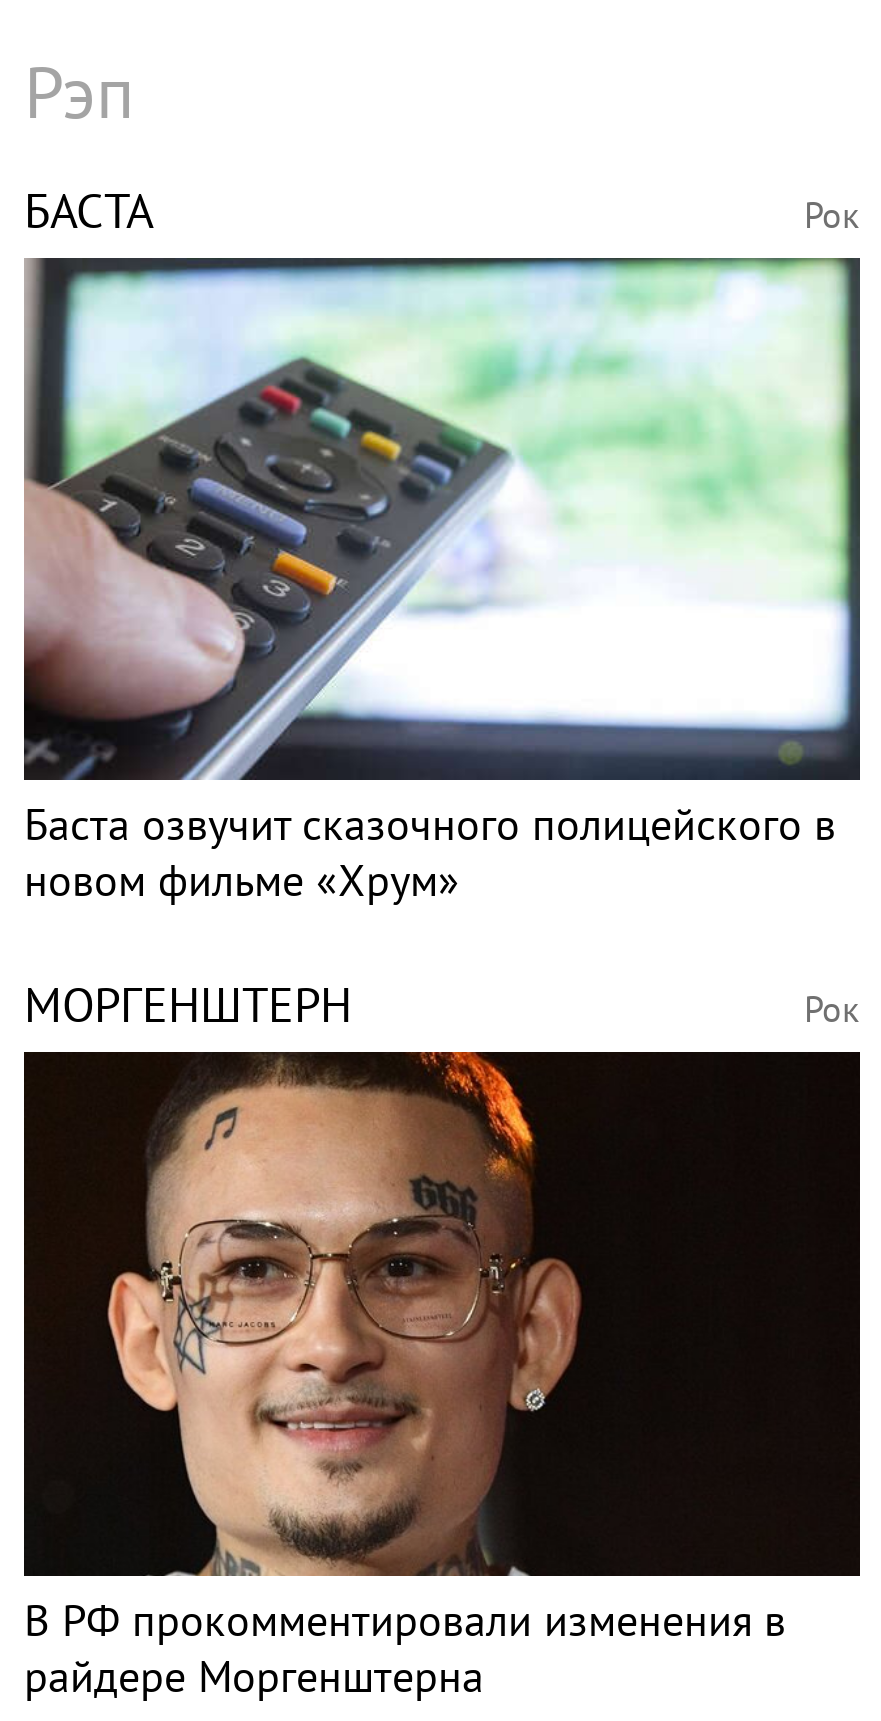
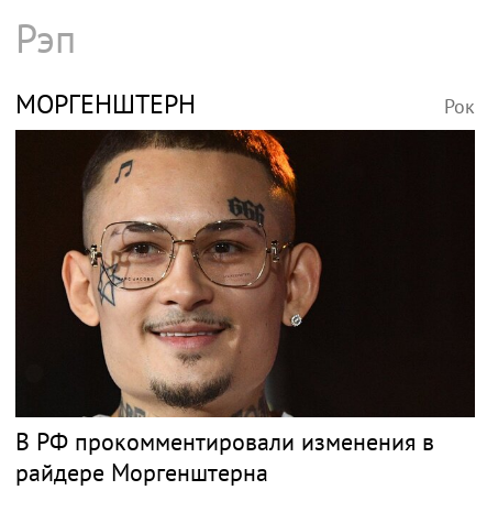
- БАСТА
- Рок

- [image]
- Баста озвучит сказочного полицейского в
- новом фильме «Хрум»
